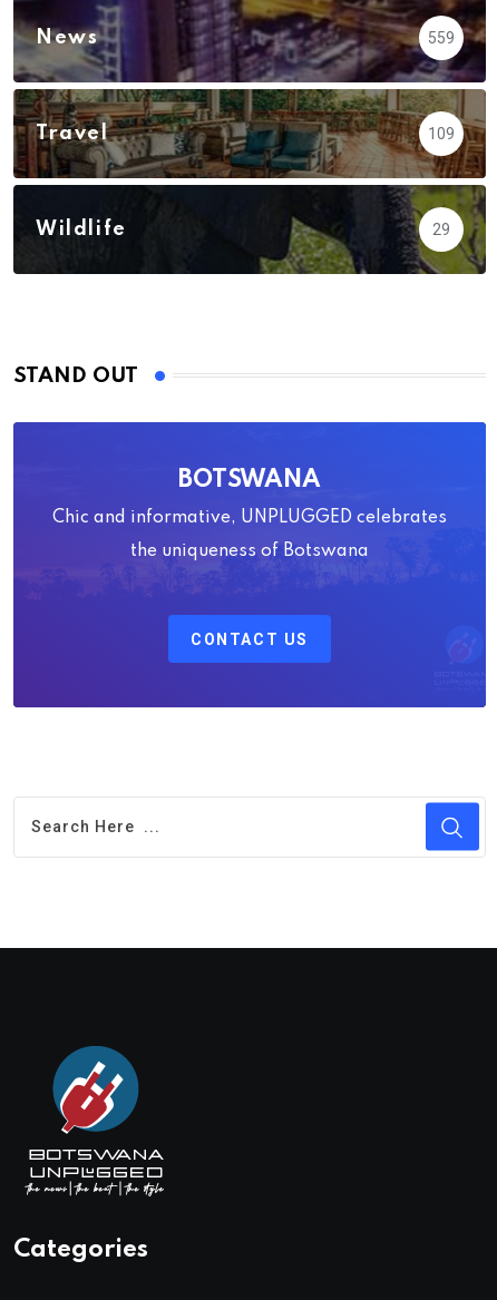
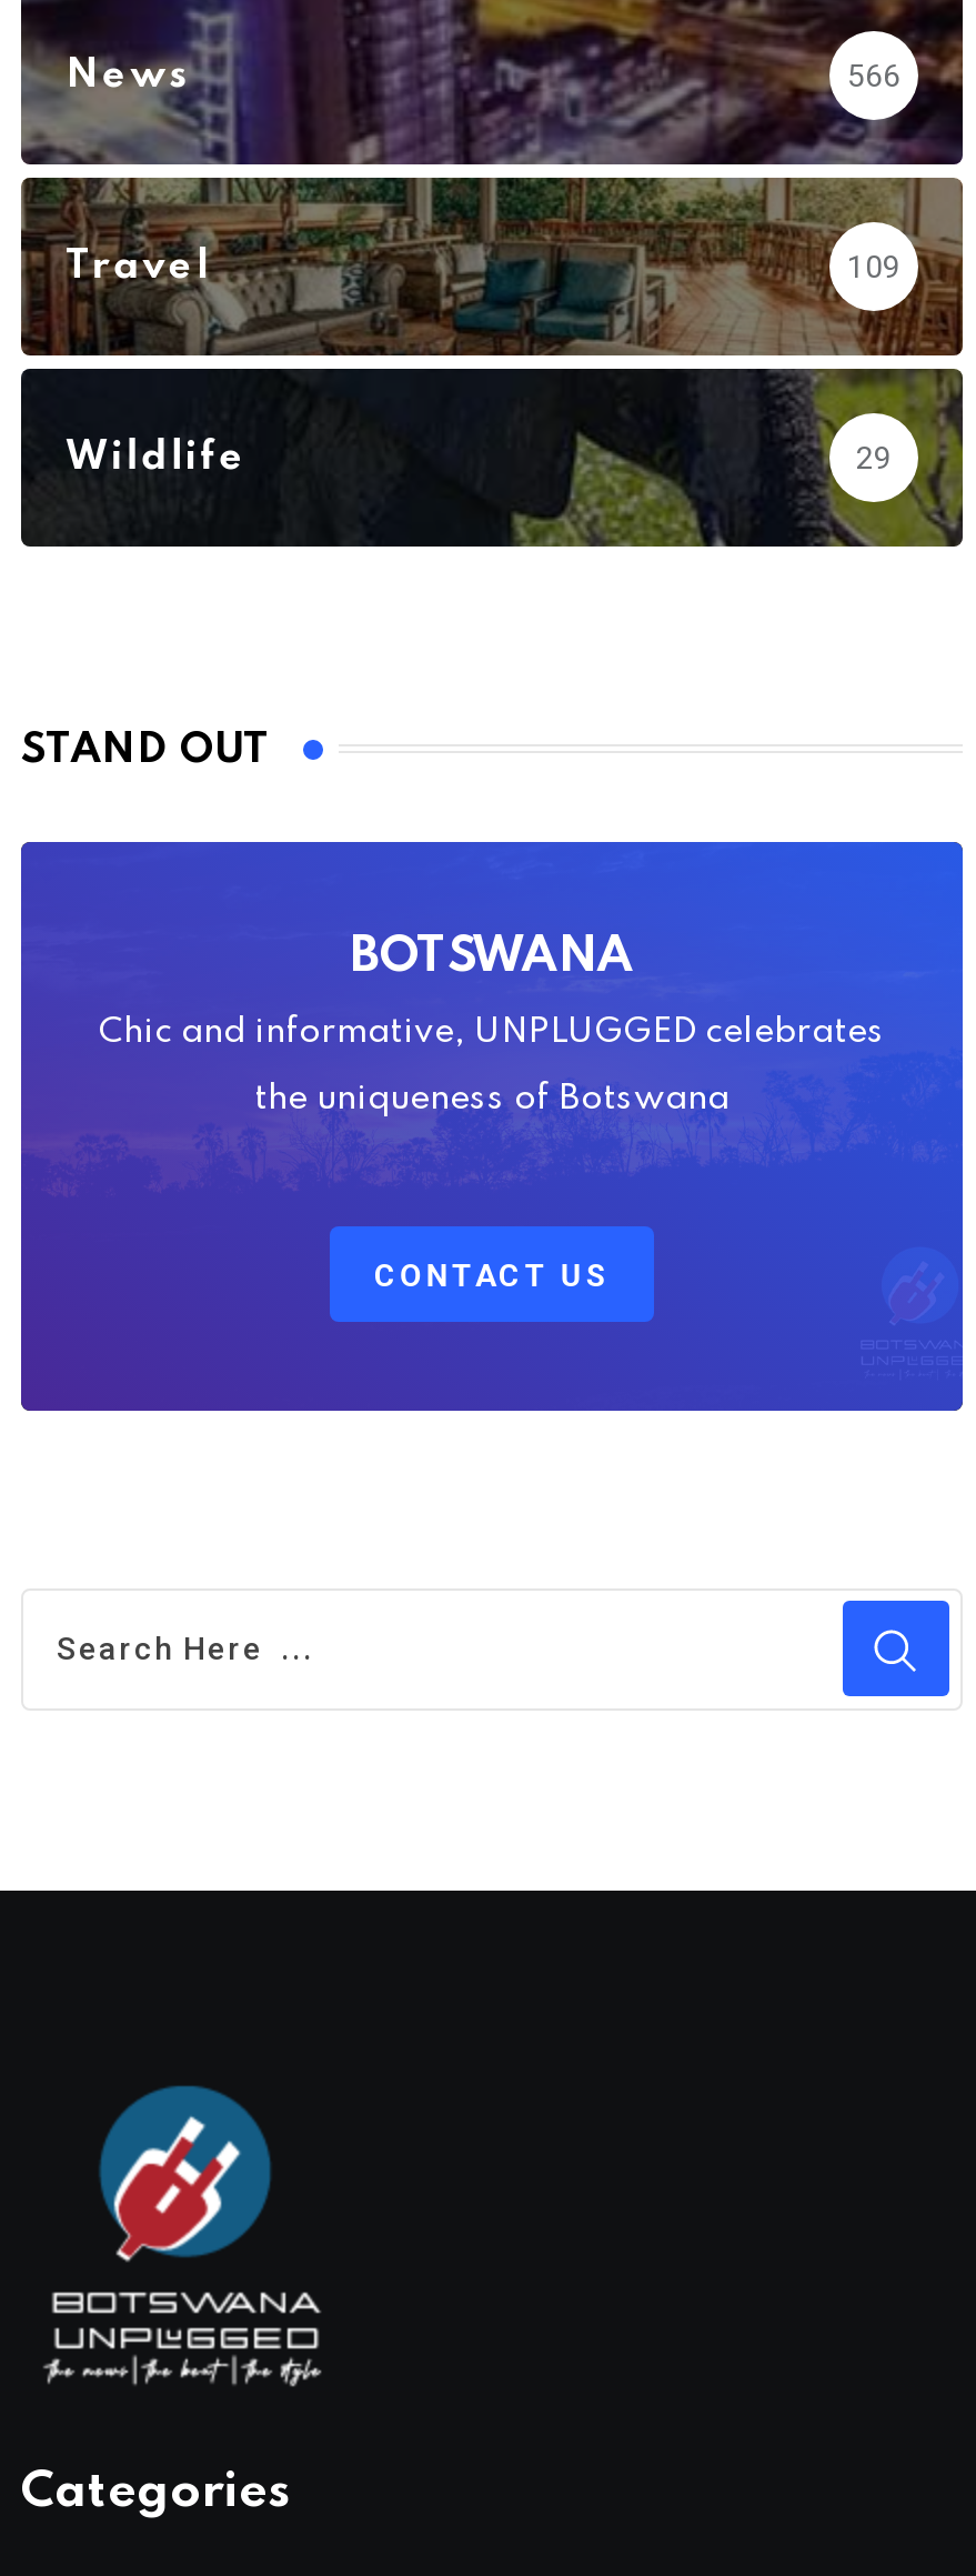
- 559
+ 566
